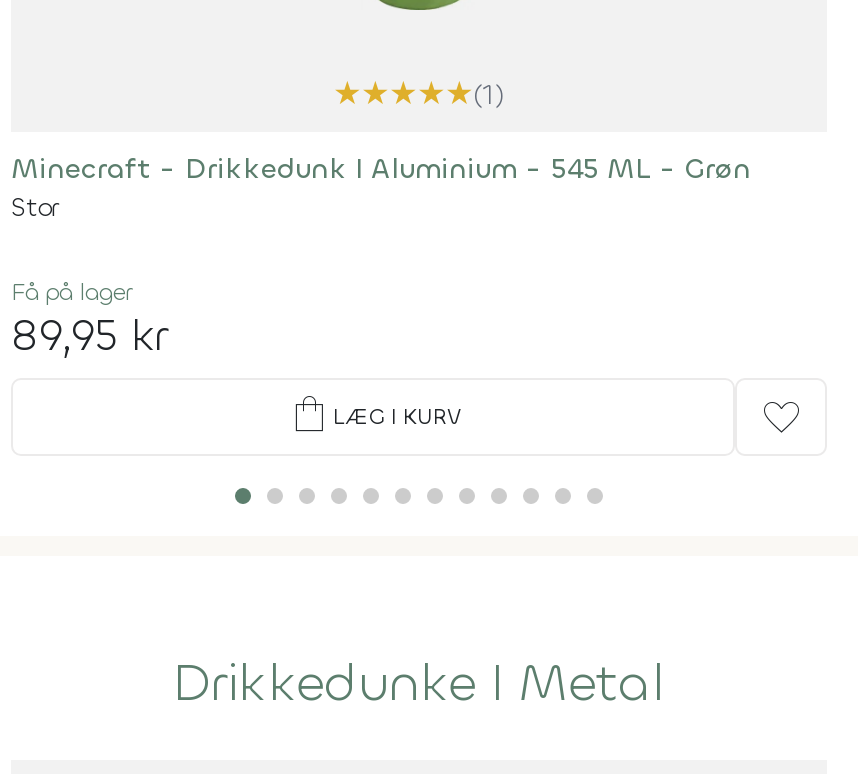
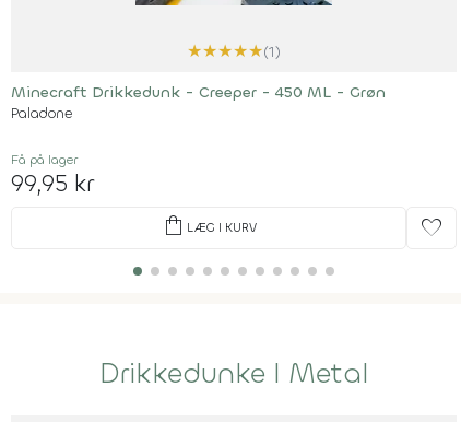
- Minecraft - Drikkedunk I Aluminium - 545 ML - Grøn
- Stor
+ Minecraft Drikkedunk - Creeper - 450 ML - Grøn
+ Paladone

- 89,95 kr
+ 99,95 kr
